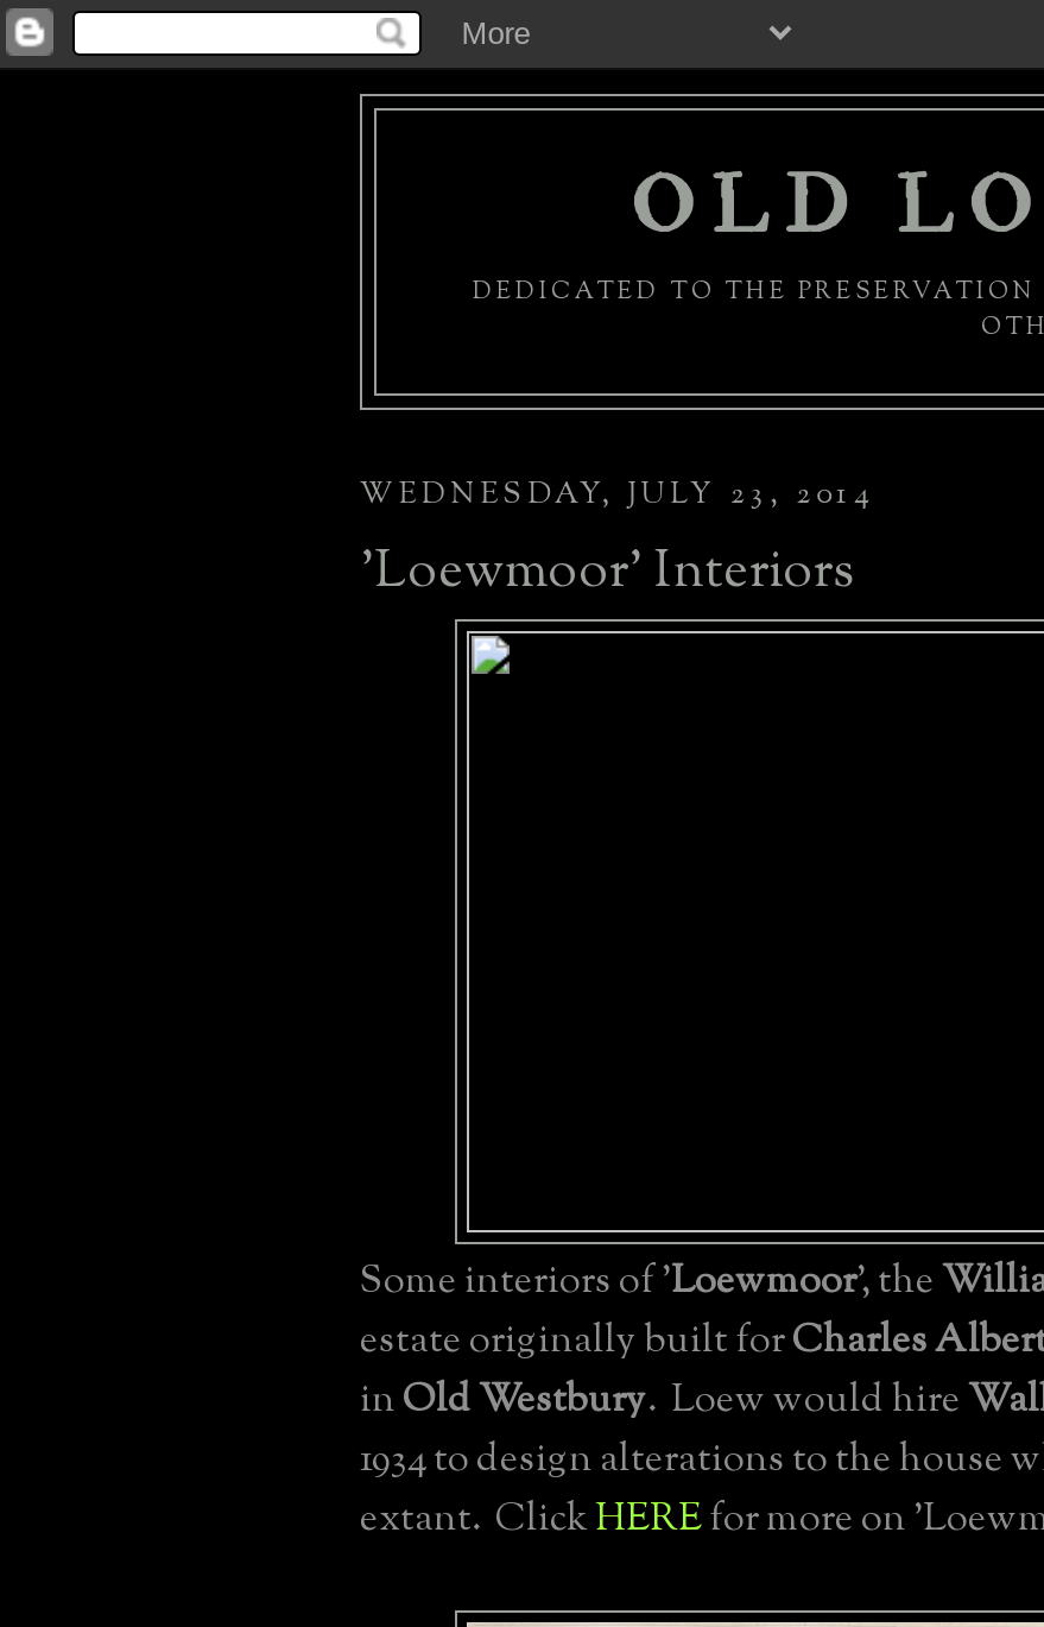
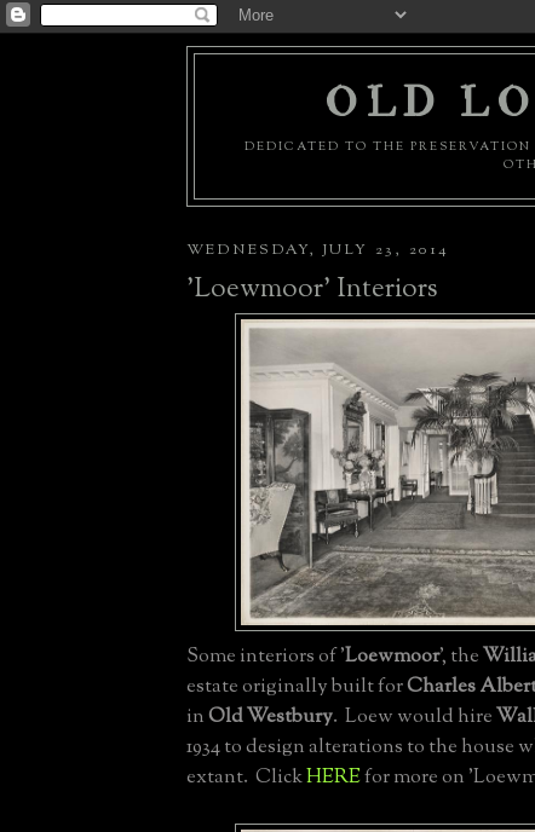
+ [image]
